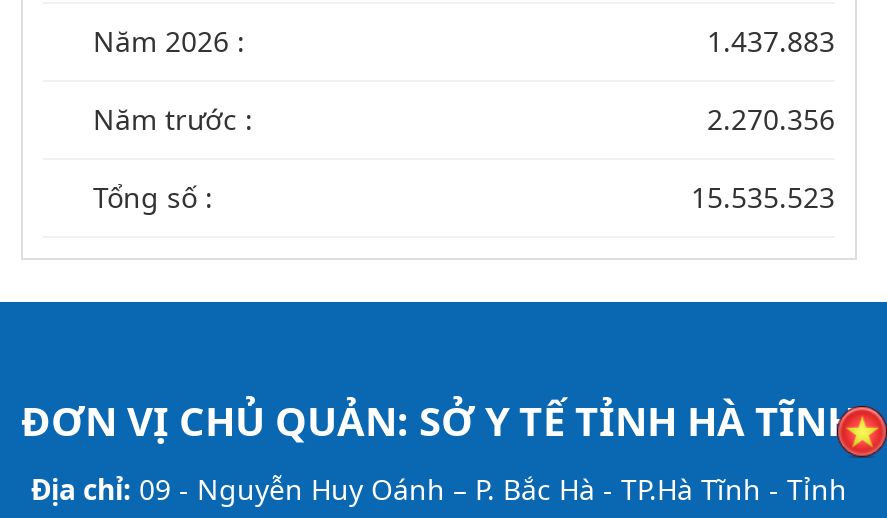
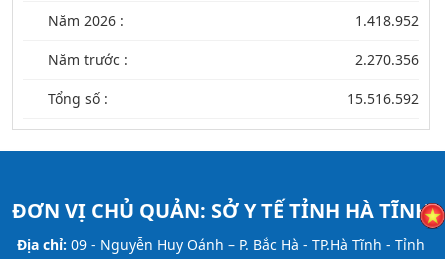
- 1.437.883
+ 1.418.952

- 15.535.523
+ 15.516.592
